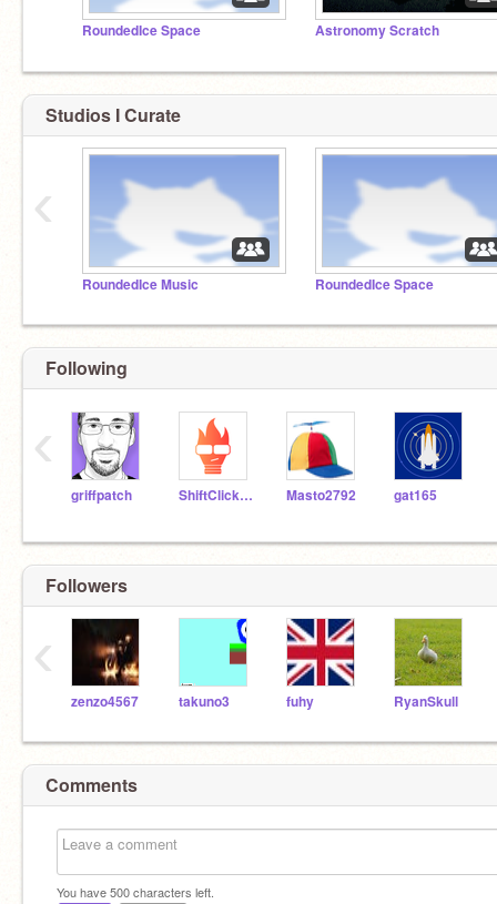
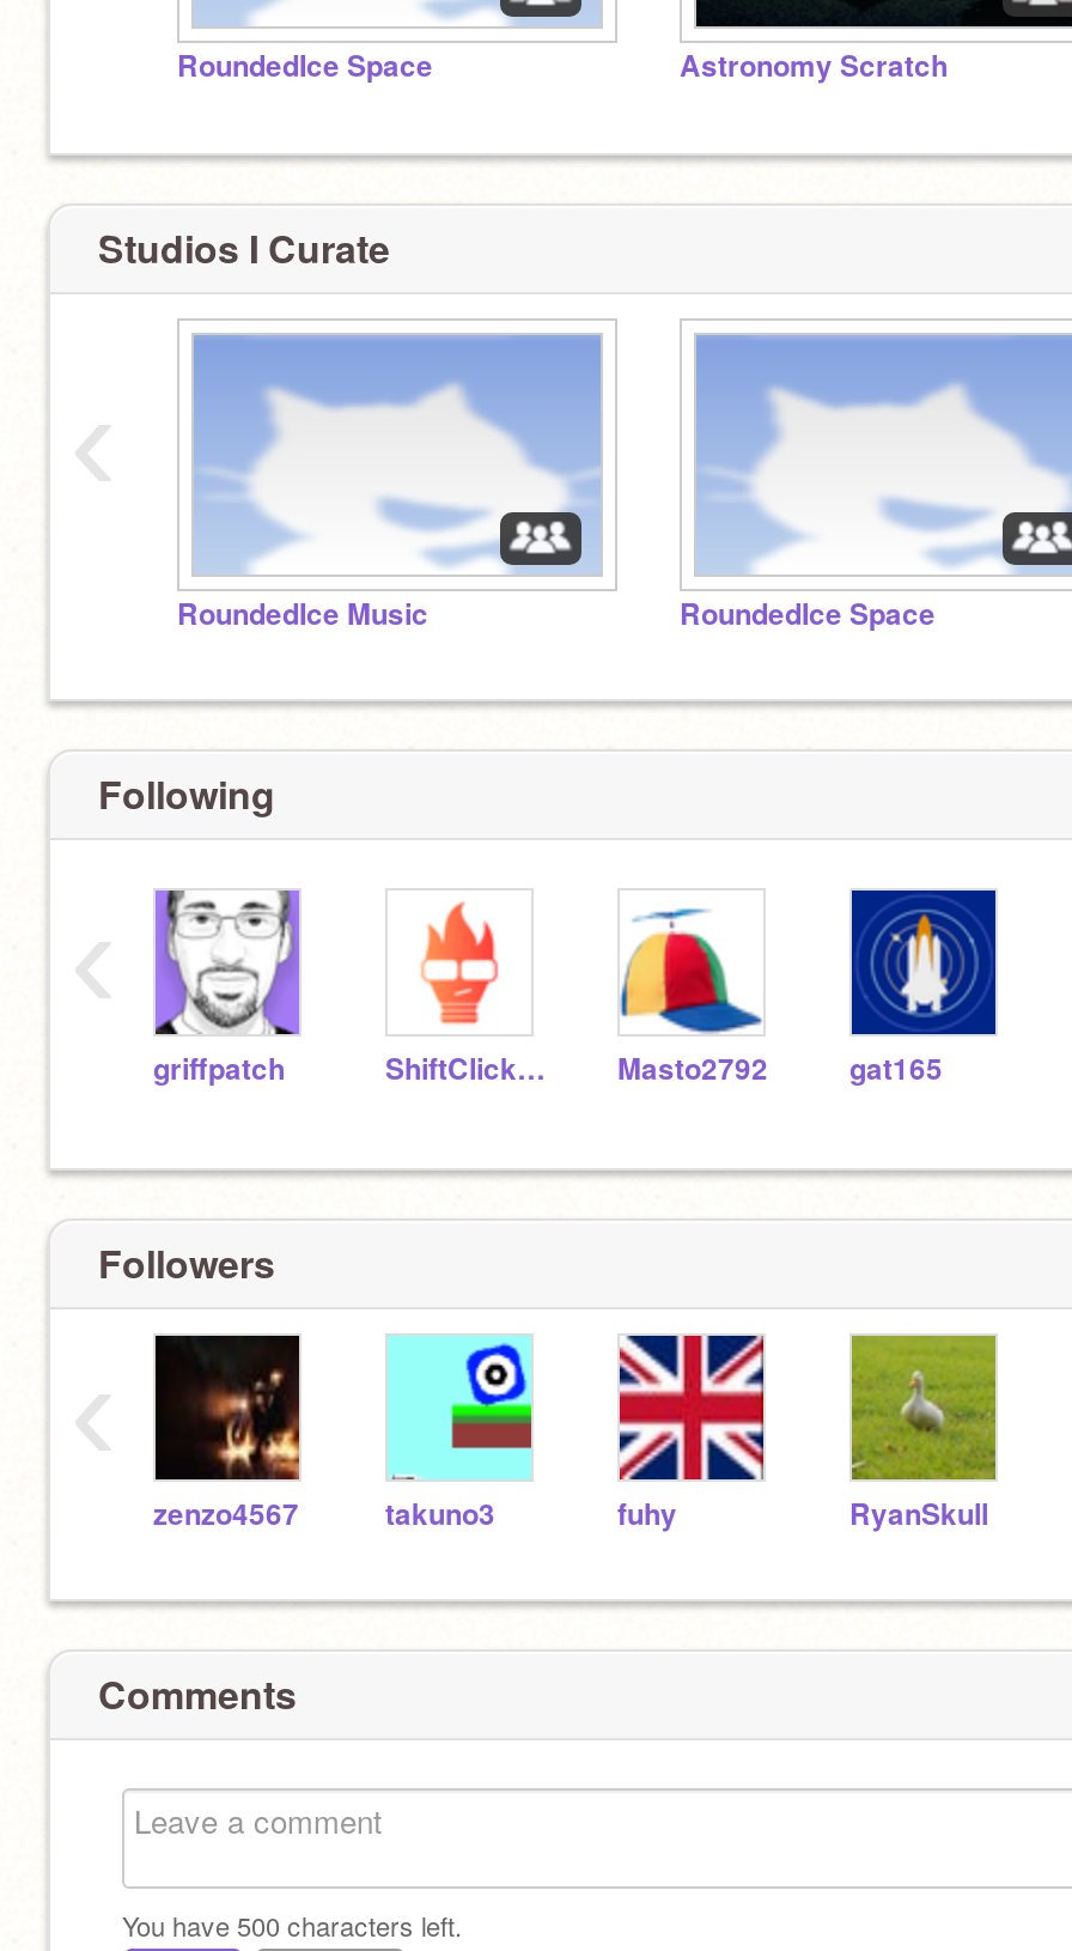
- [image]
+ [image]
